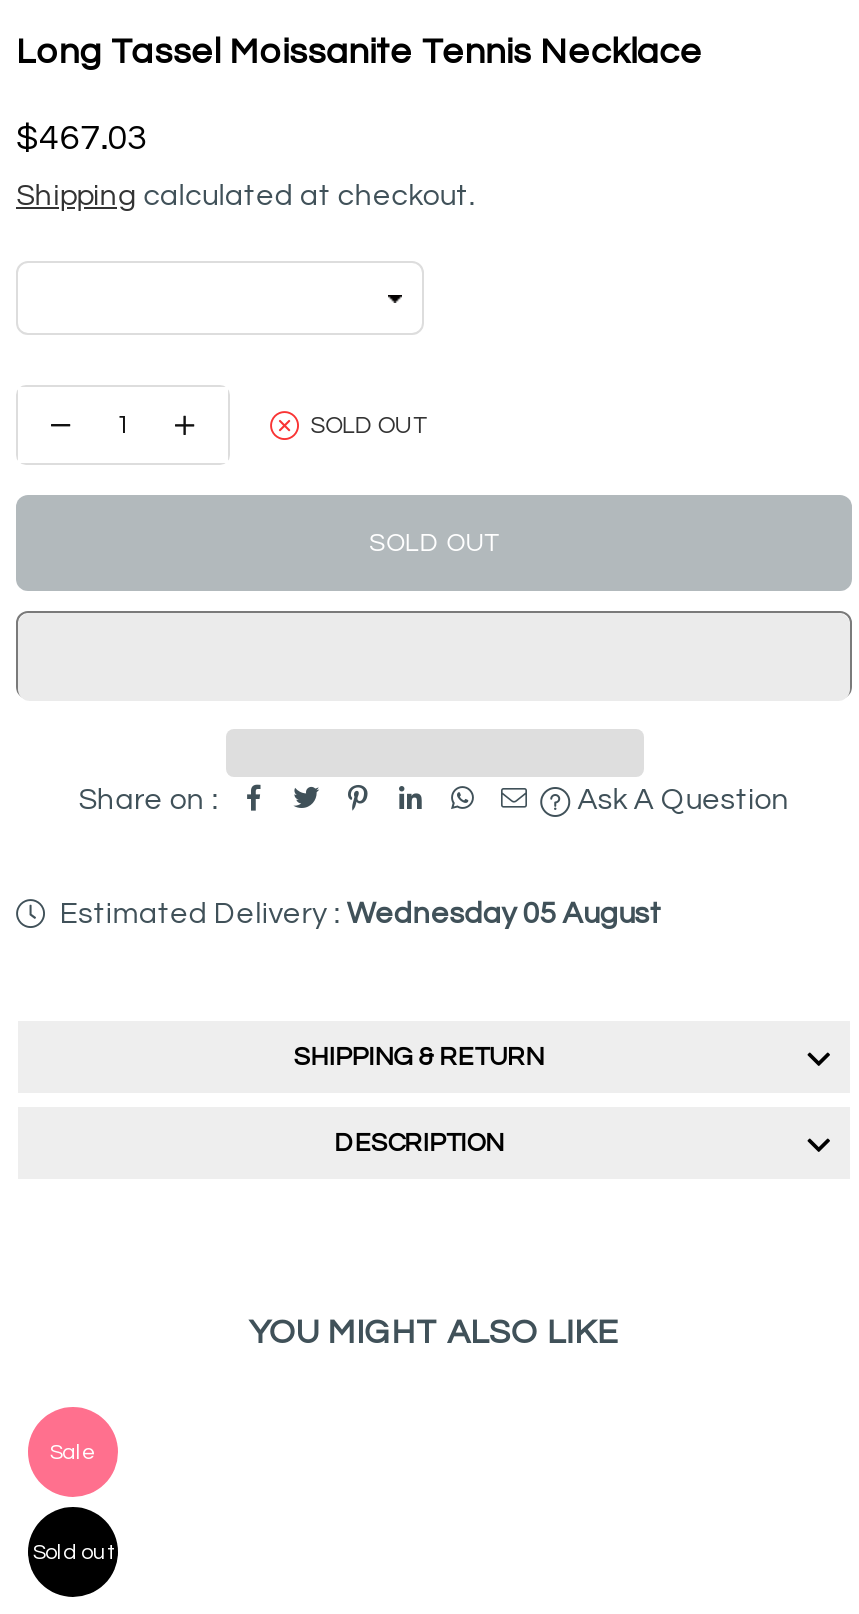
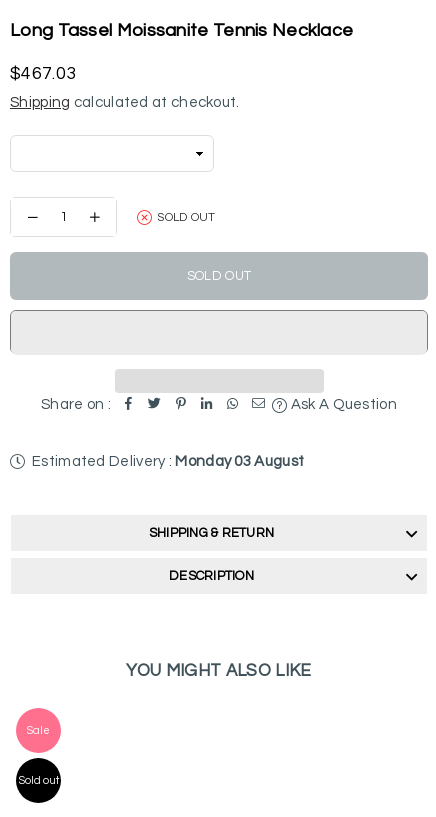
- Estimated Delivery : Wednesday 05 August
+ Estimated Delivery : Monday 03 August
